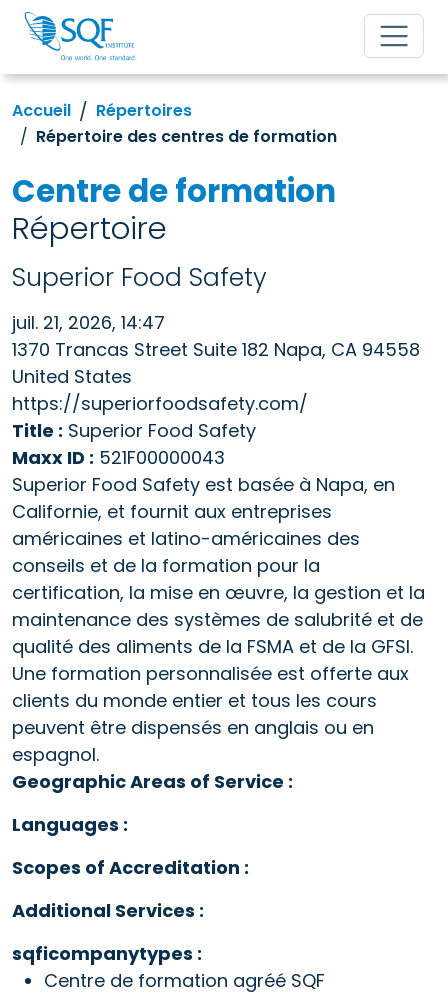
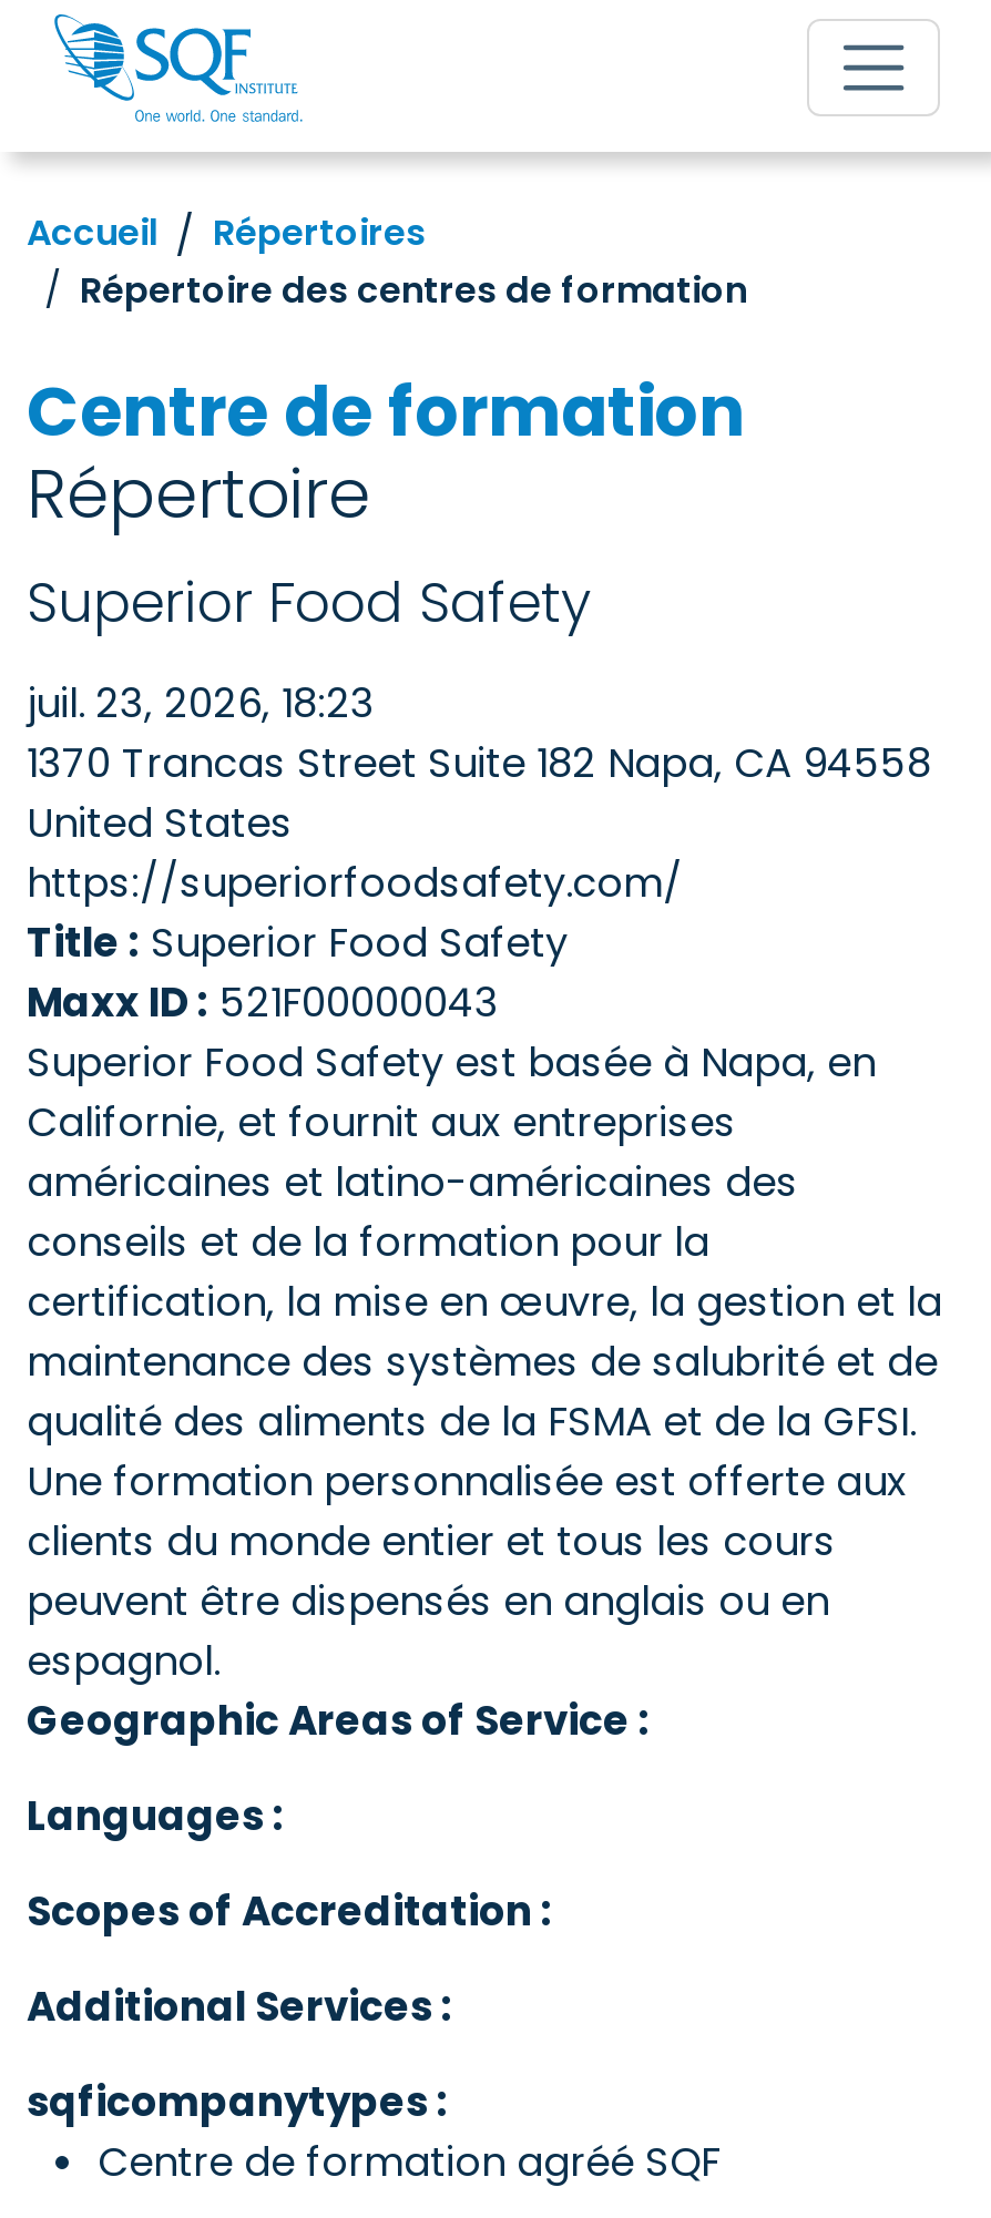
- juil. 21, 2026, 14:47
+ juil. 23, 2026, 18:23
